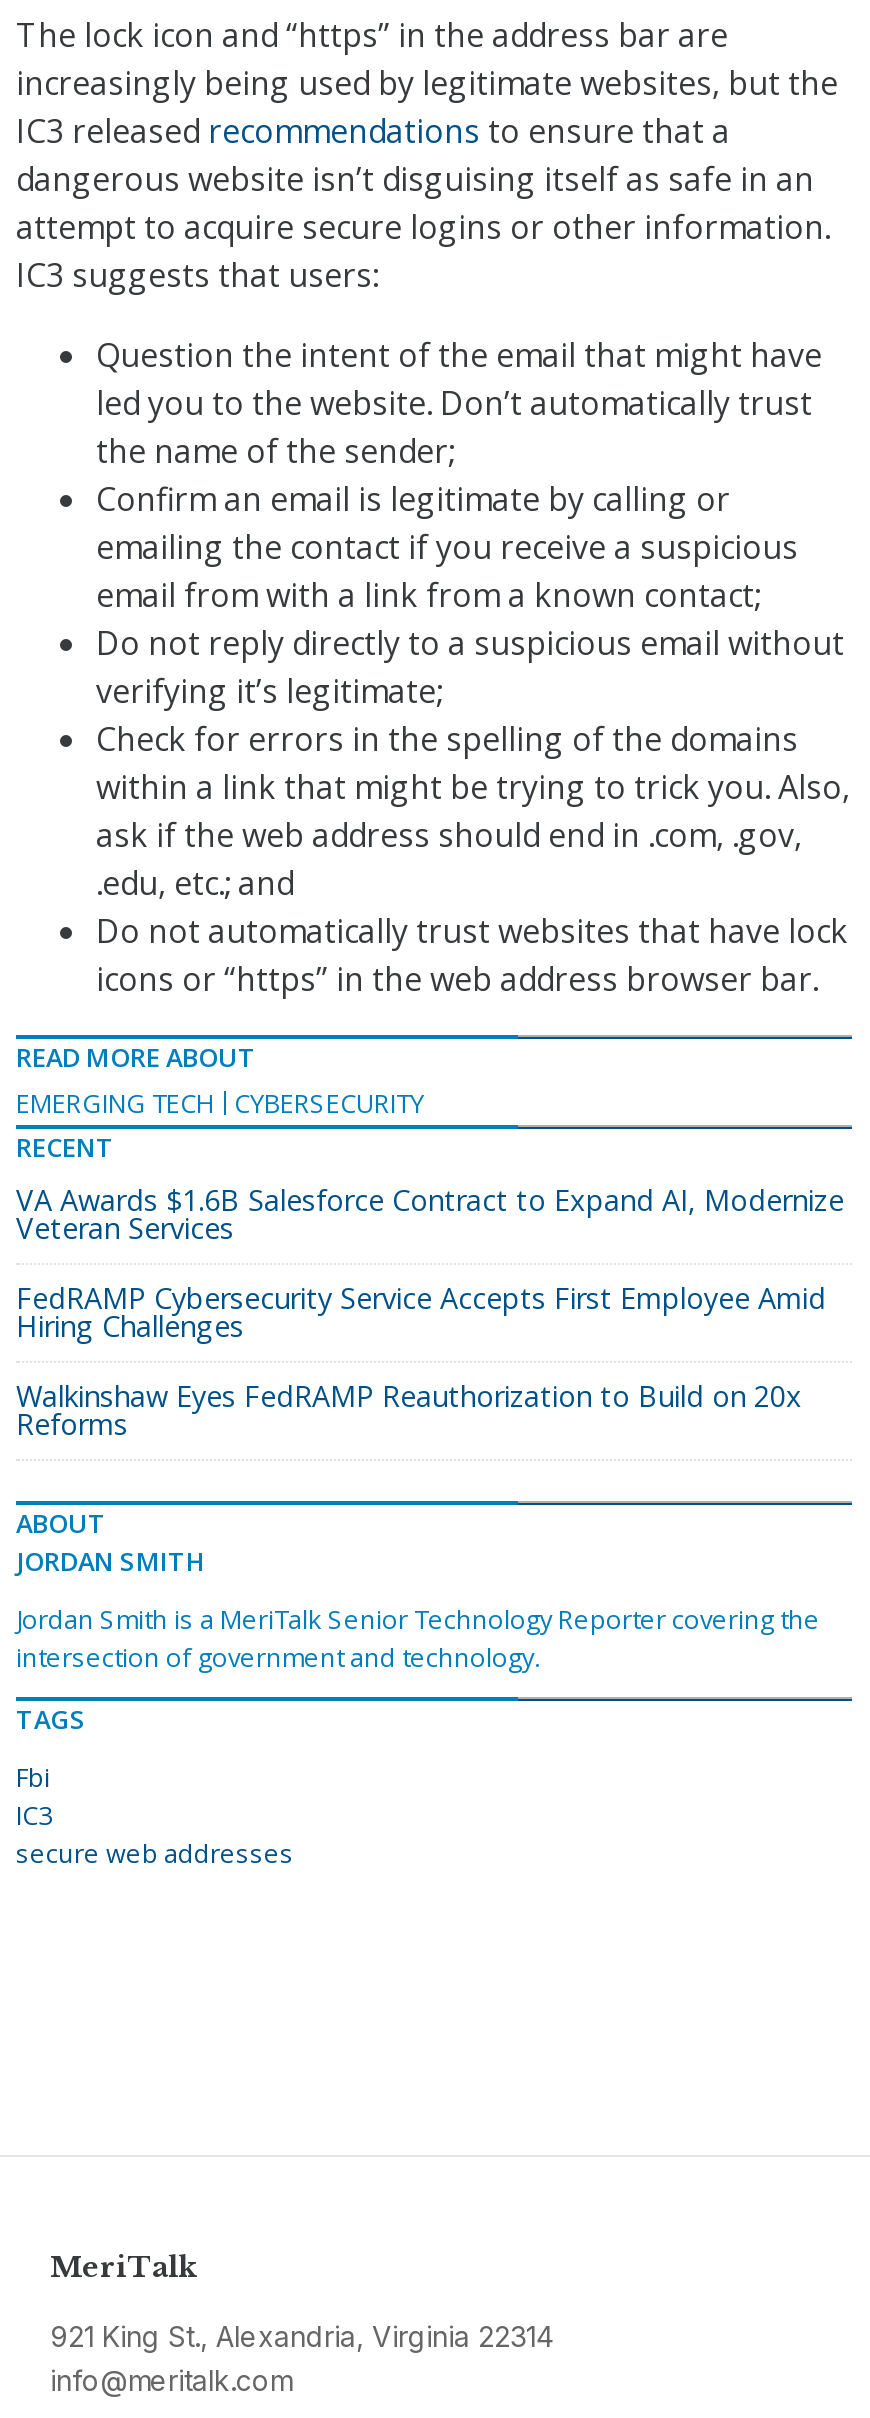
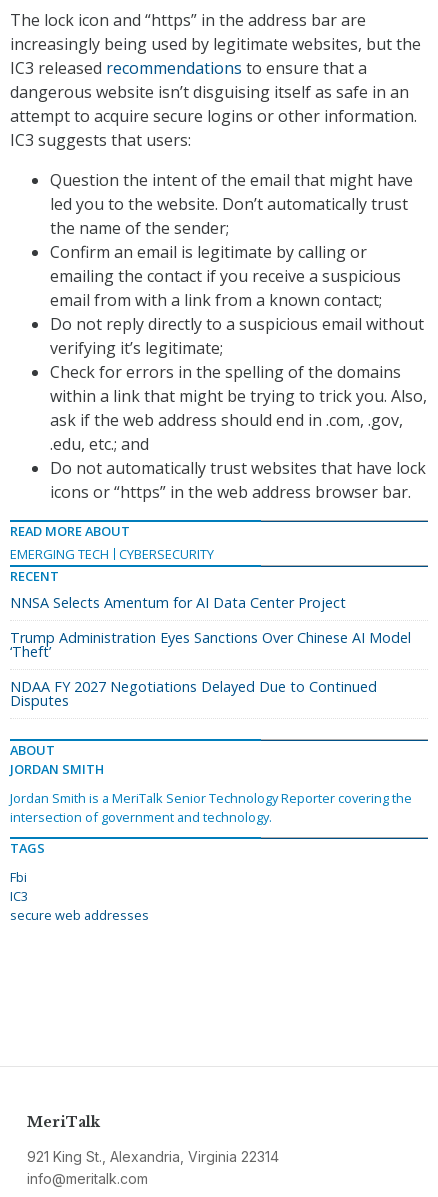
- VA Awards $1.6B Salesforce Contract to Expand AI, Modernize
- Veteran Services
+ NNSA Selects Amentum for AI Data Center Project

- FedRAMP Cybersecurity Service Accepts First Employee Amid
- Hiring Challenges
+ Trump Administration Eyes Sanctions Over Chinese AI Model
+ ‘Theft’

- Walkinshaw Eyes FedRAMP Reauthorization to Build on 20x
- Reforms
+ NDAA FY 2027 Negotiations Delayed Due to Continued
+ Disputes
